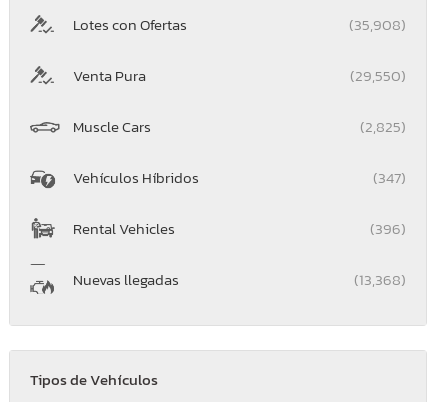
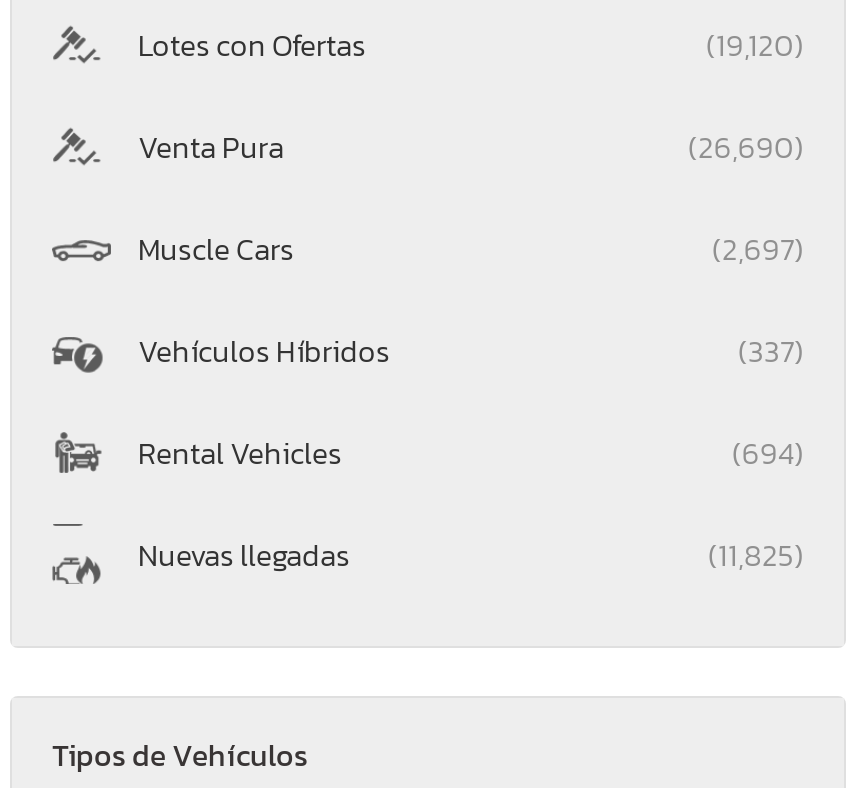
- (35,908)
+ (19,120)

- (29,550)
+ (26,690)

- (2,825)
+ (2,697)

- (347)
+ (337)

- (396)
+ (694)

- (13,368)
+ (11,825)
